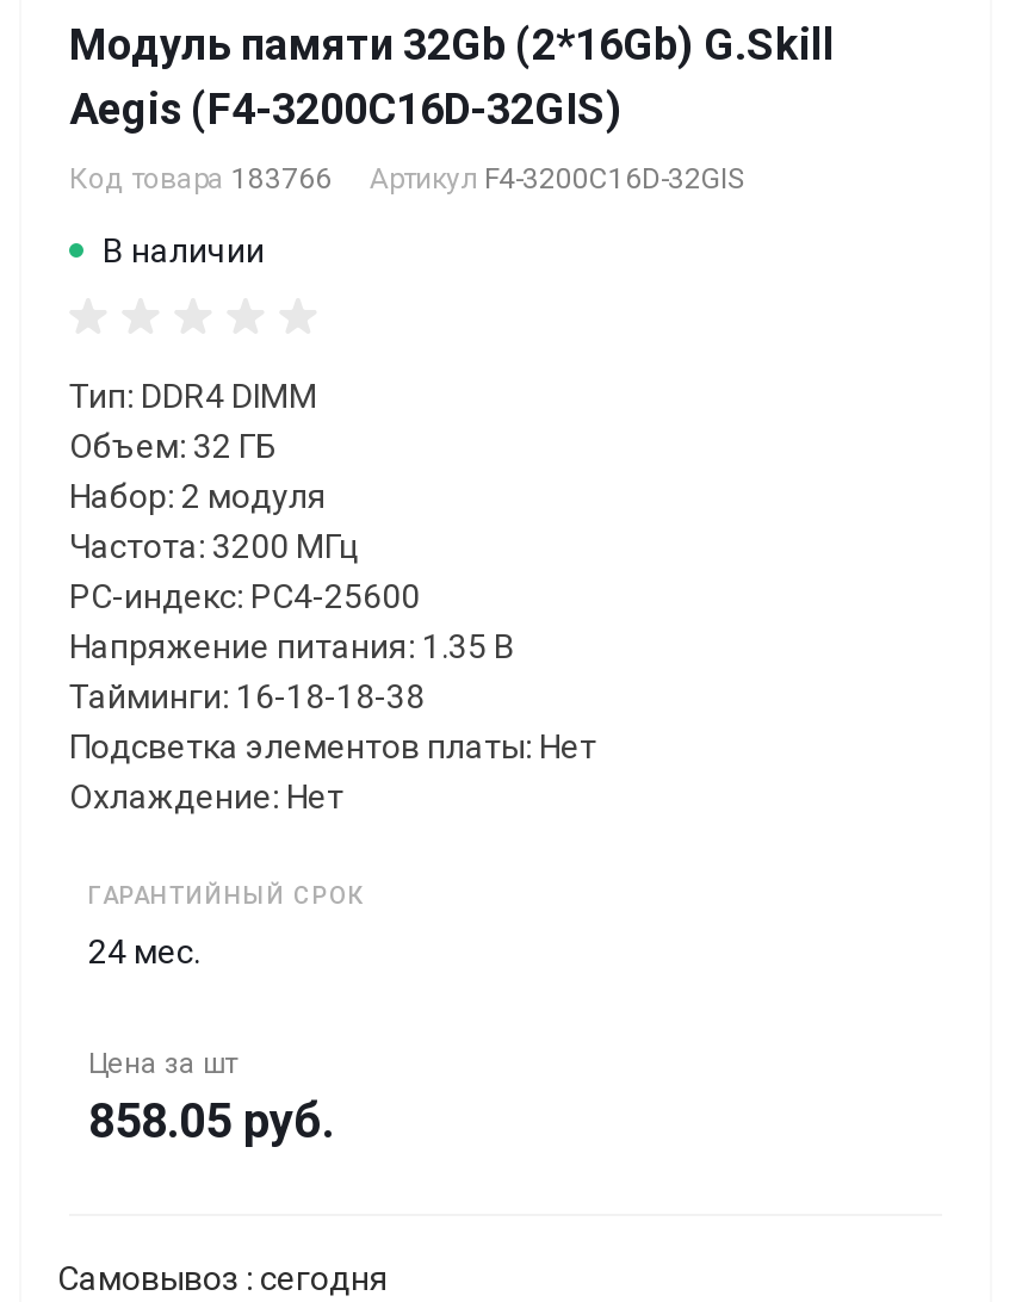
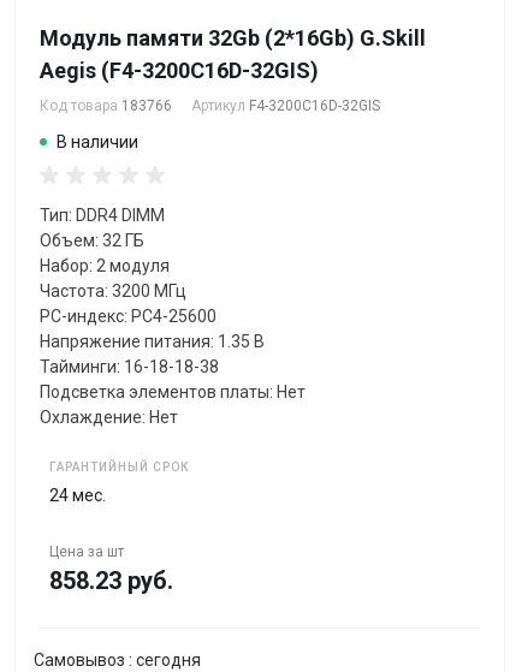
- 858.05 руб.
+ 858.23 руб.
